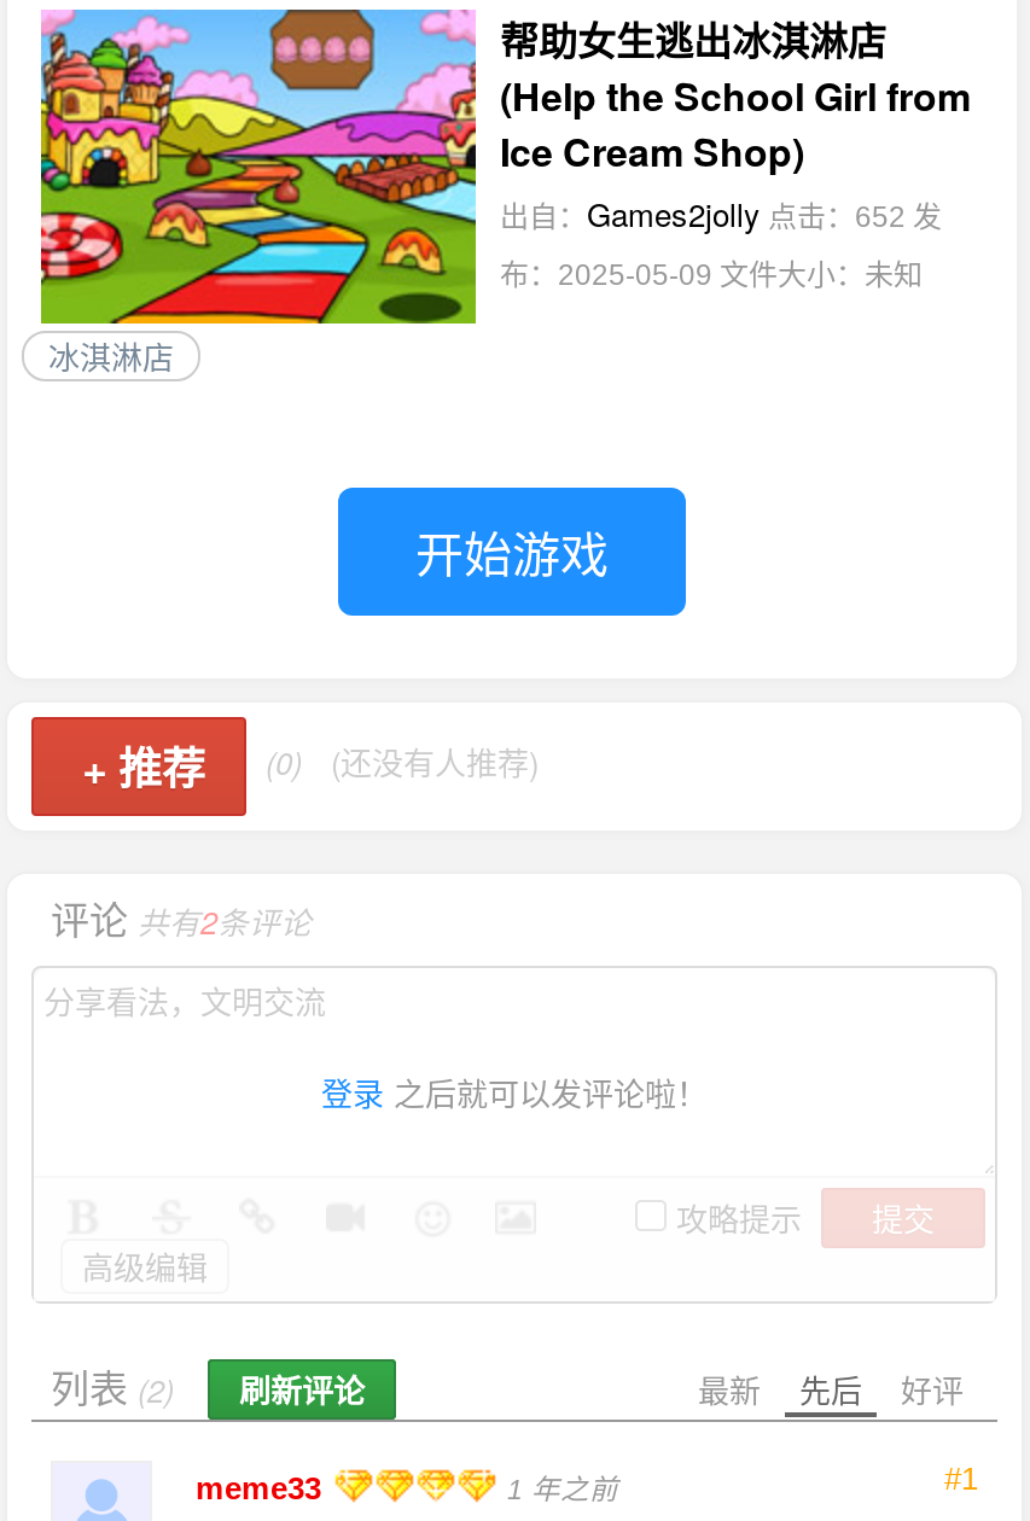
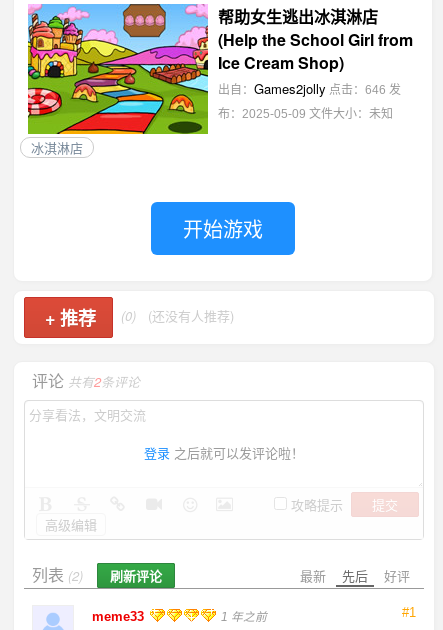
- 出自：Games2jolly 点击：652发
+ 出自：Games2jolly 点击：646发
